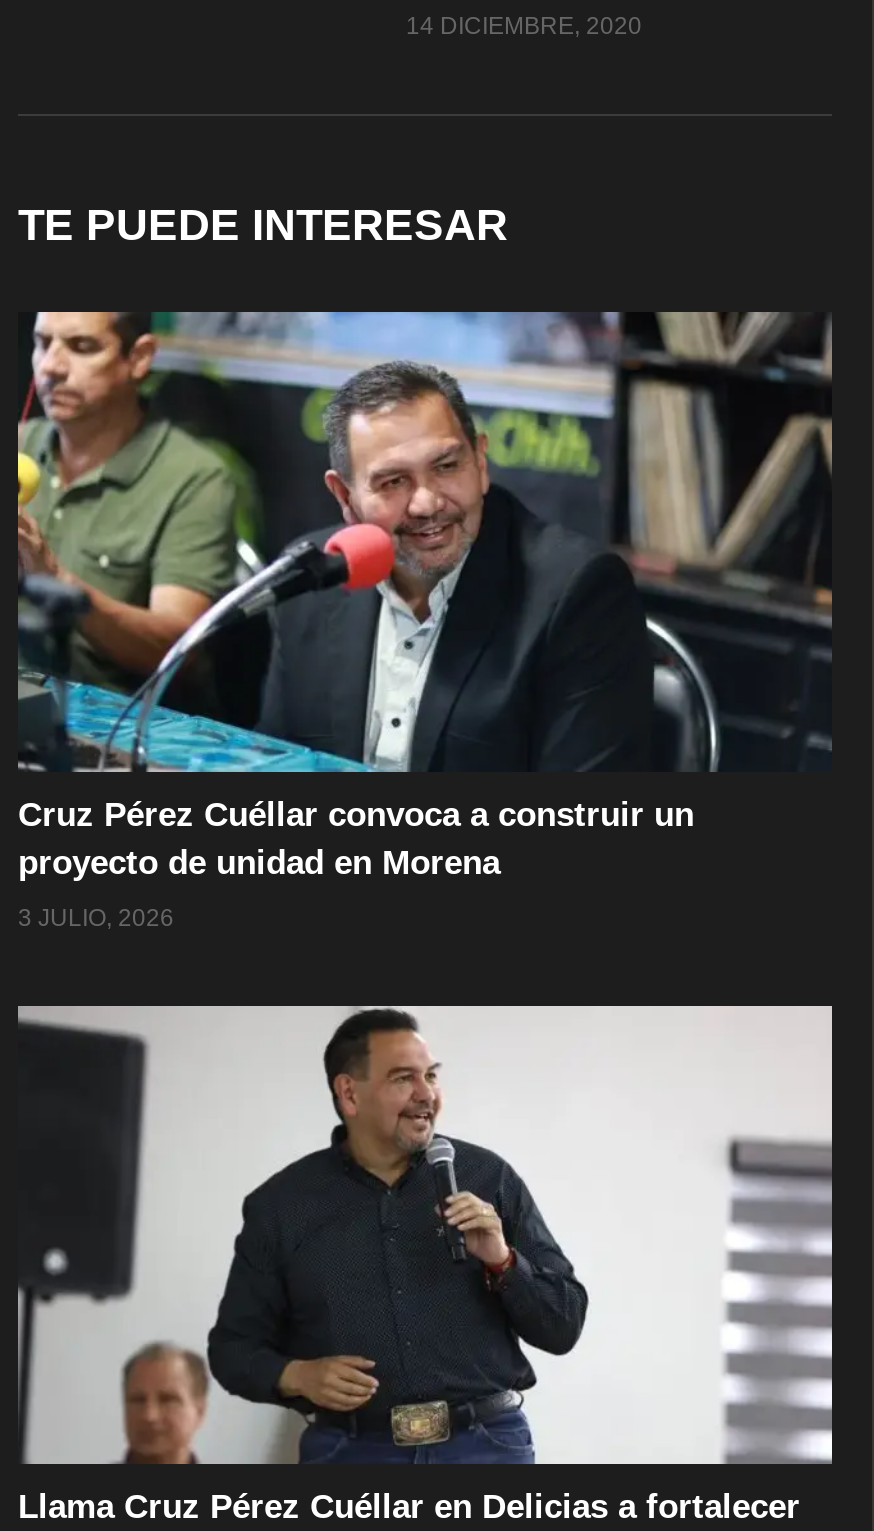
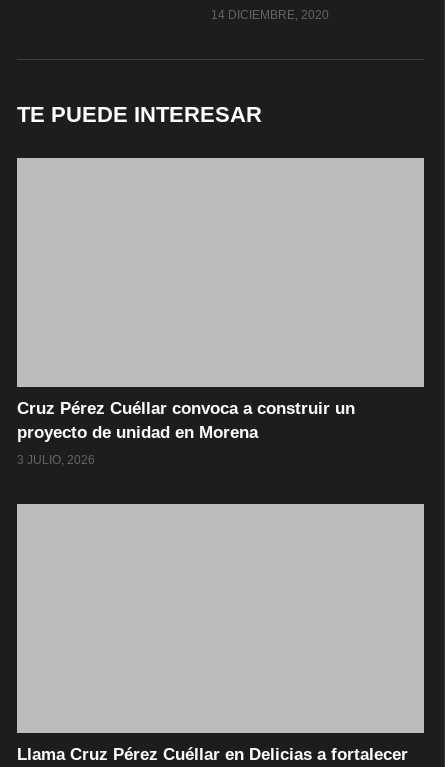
- [image]

- [image]
